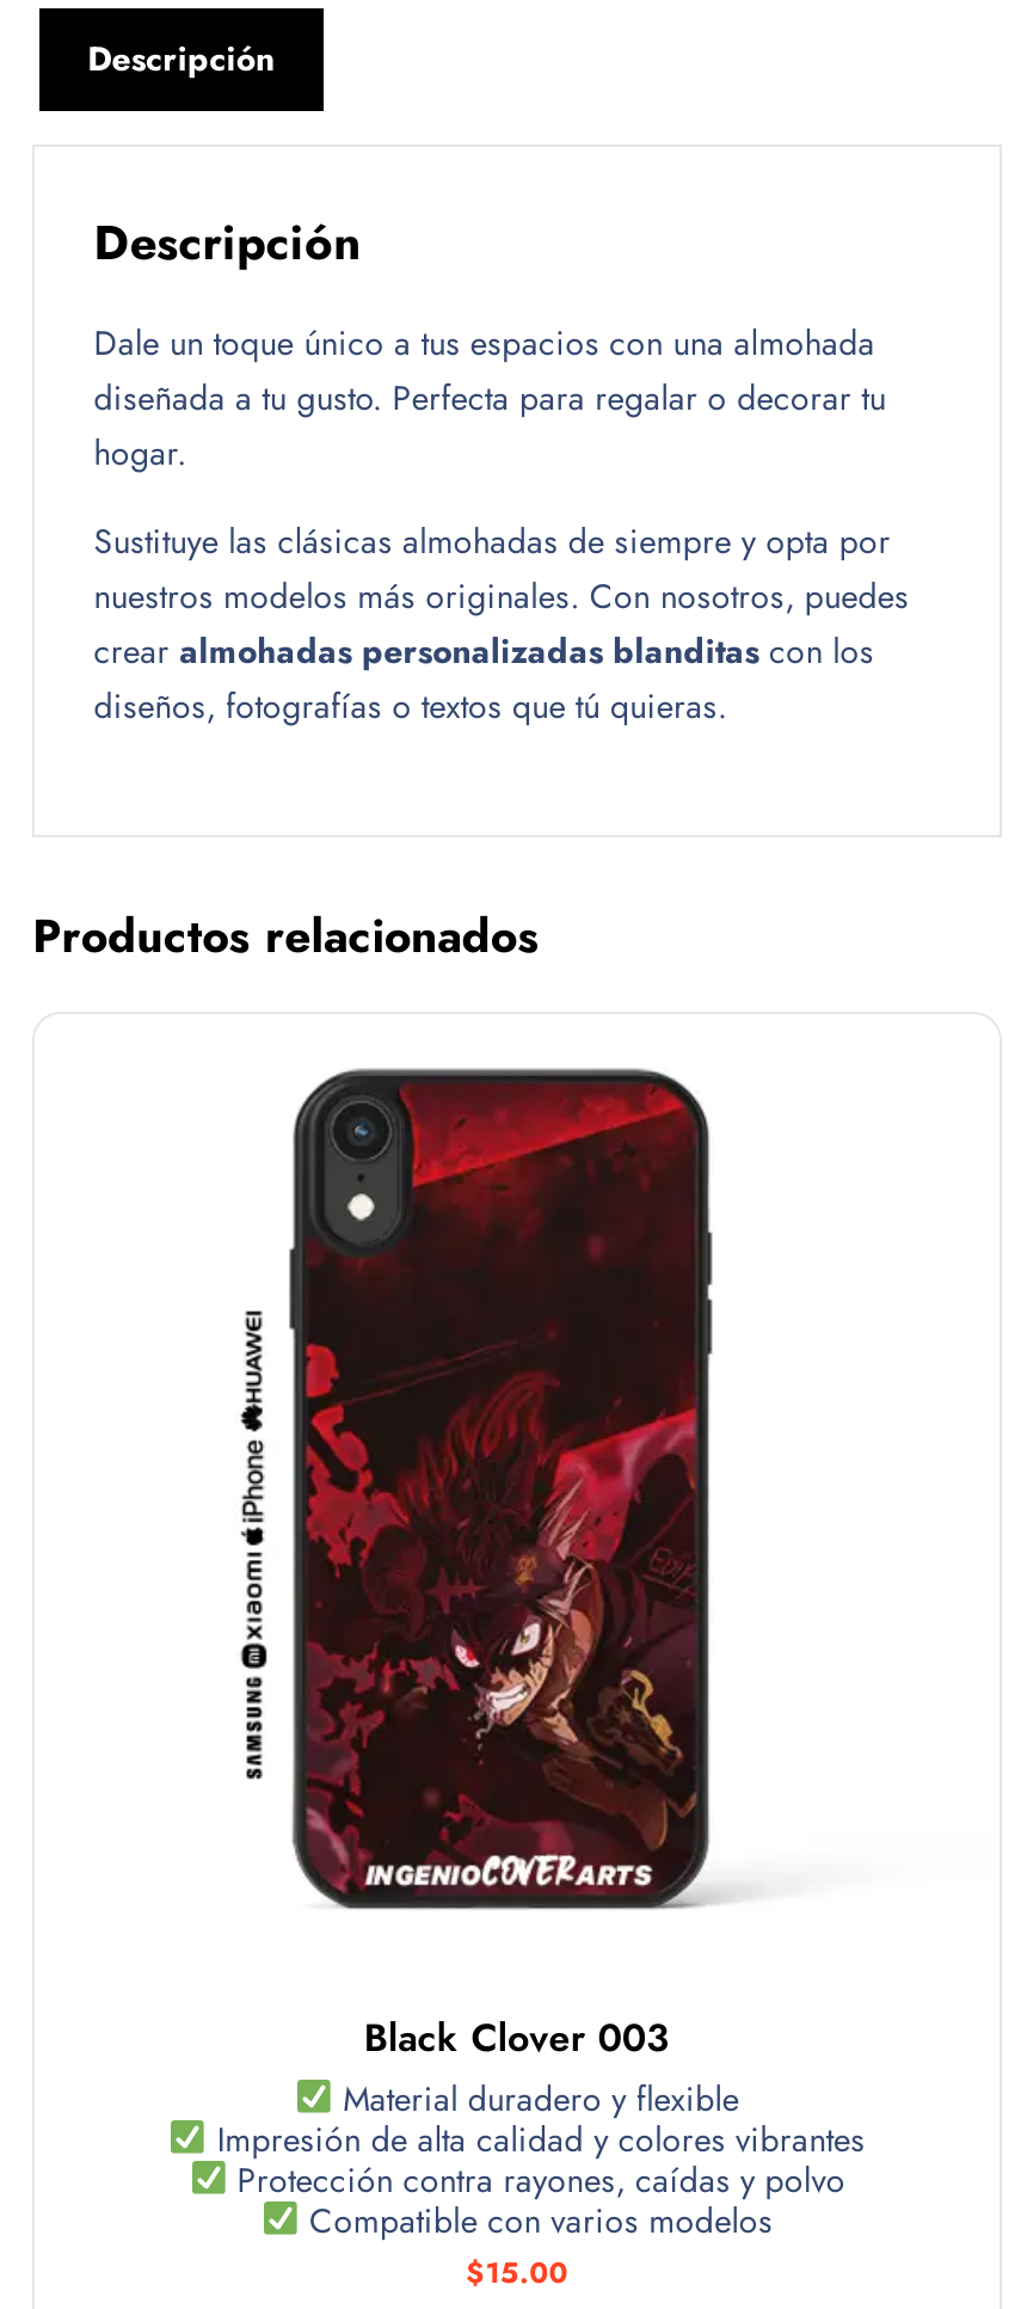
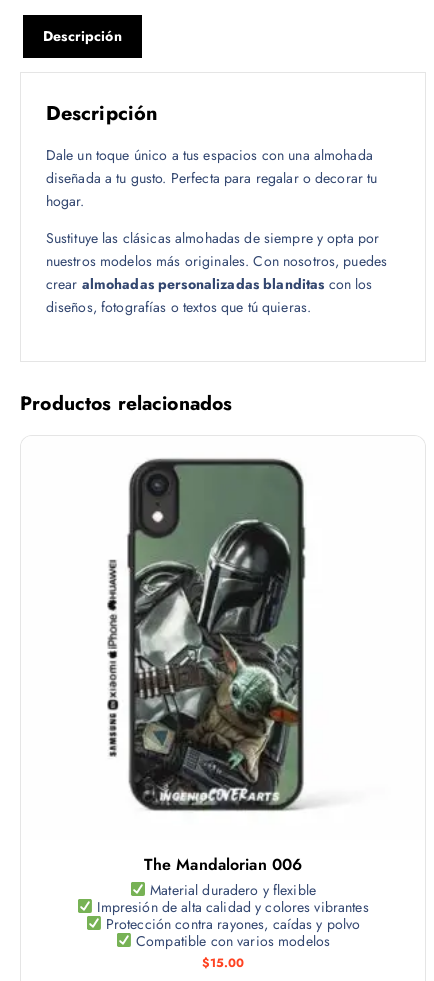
- [image]
+ [image]

- Black Clover 003
+ The Mandalorian 006
